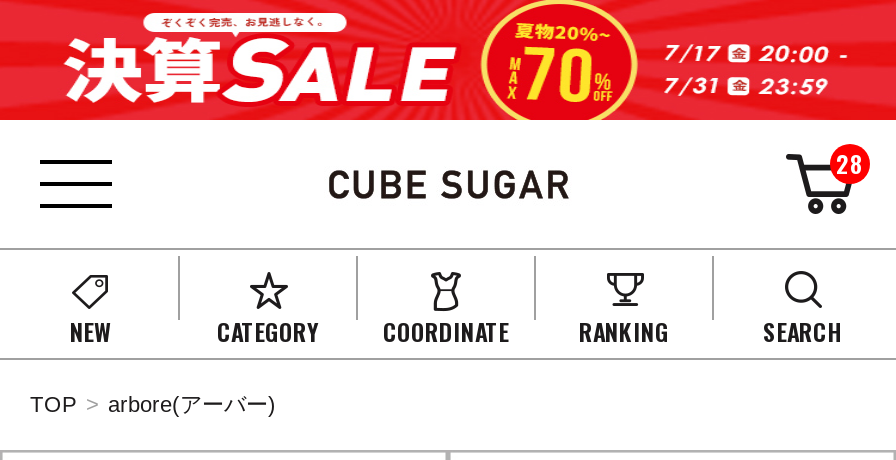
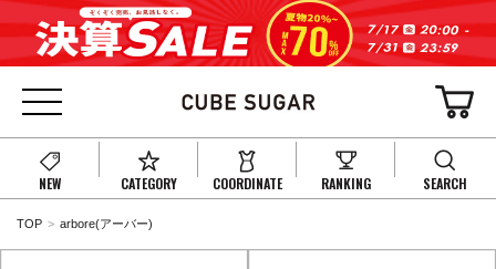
- 28
